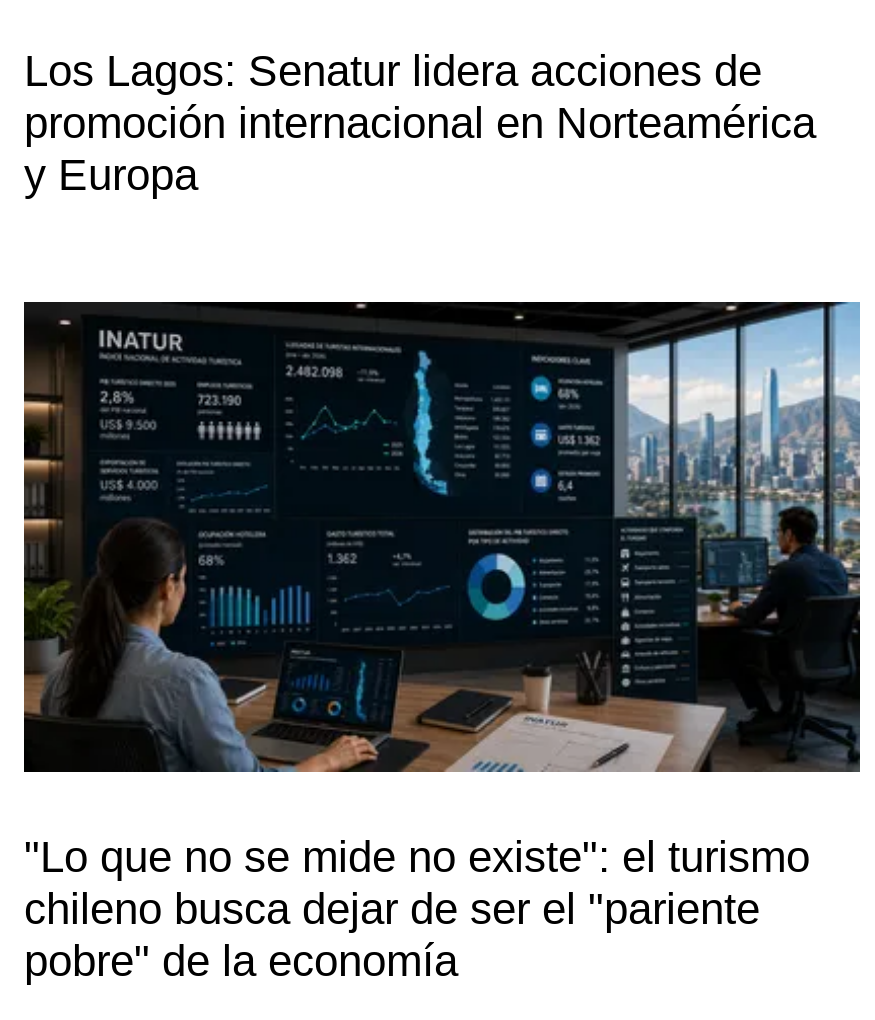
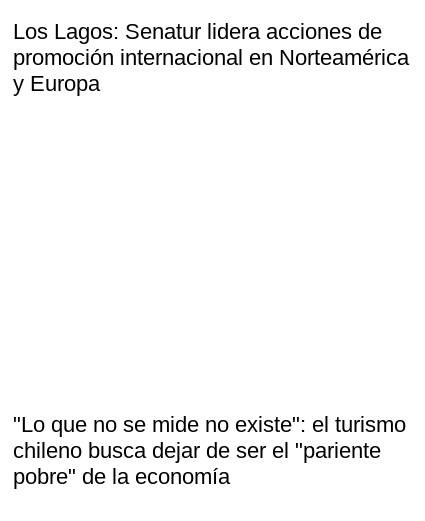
- [image]
